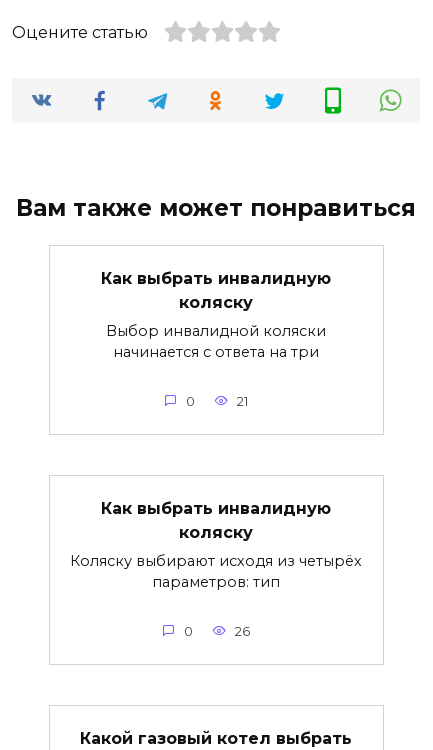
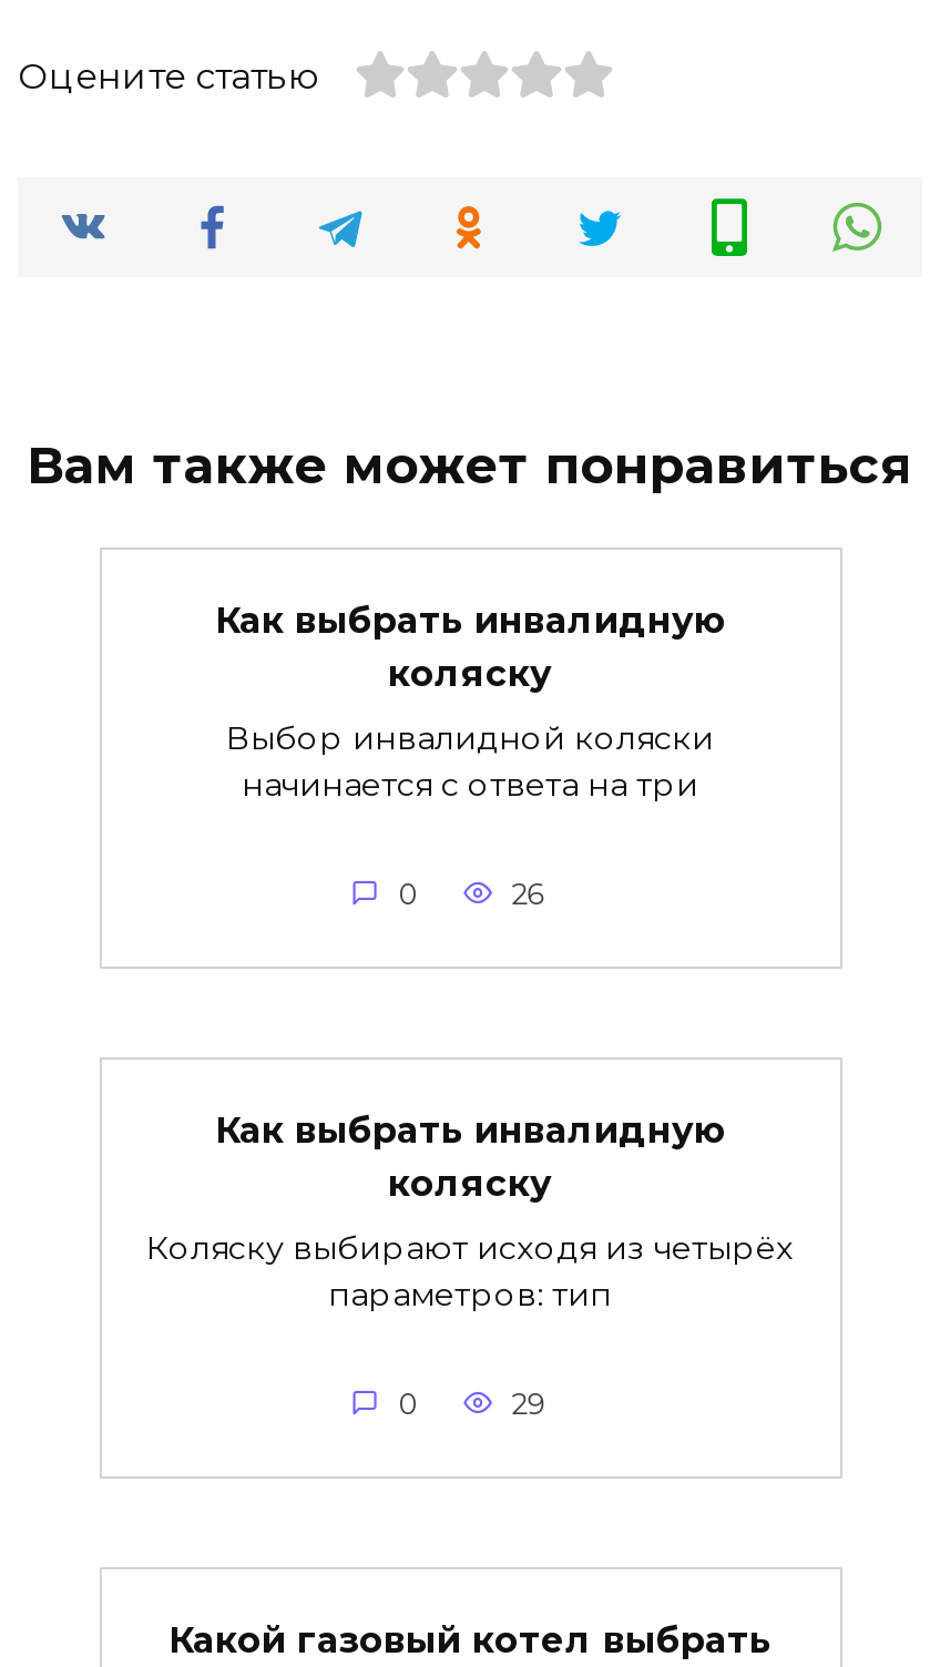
- 21
+ 26

- 26
+ 29
